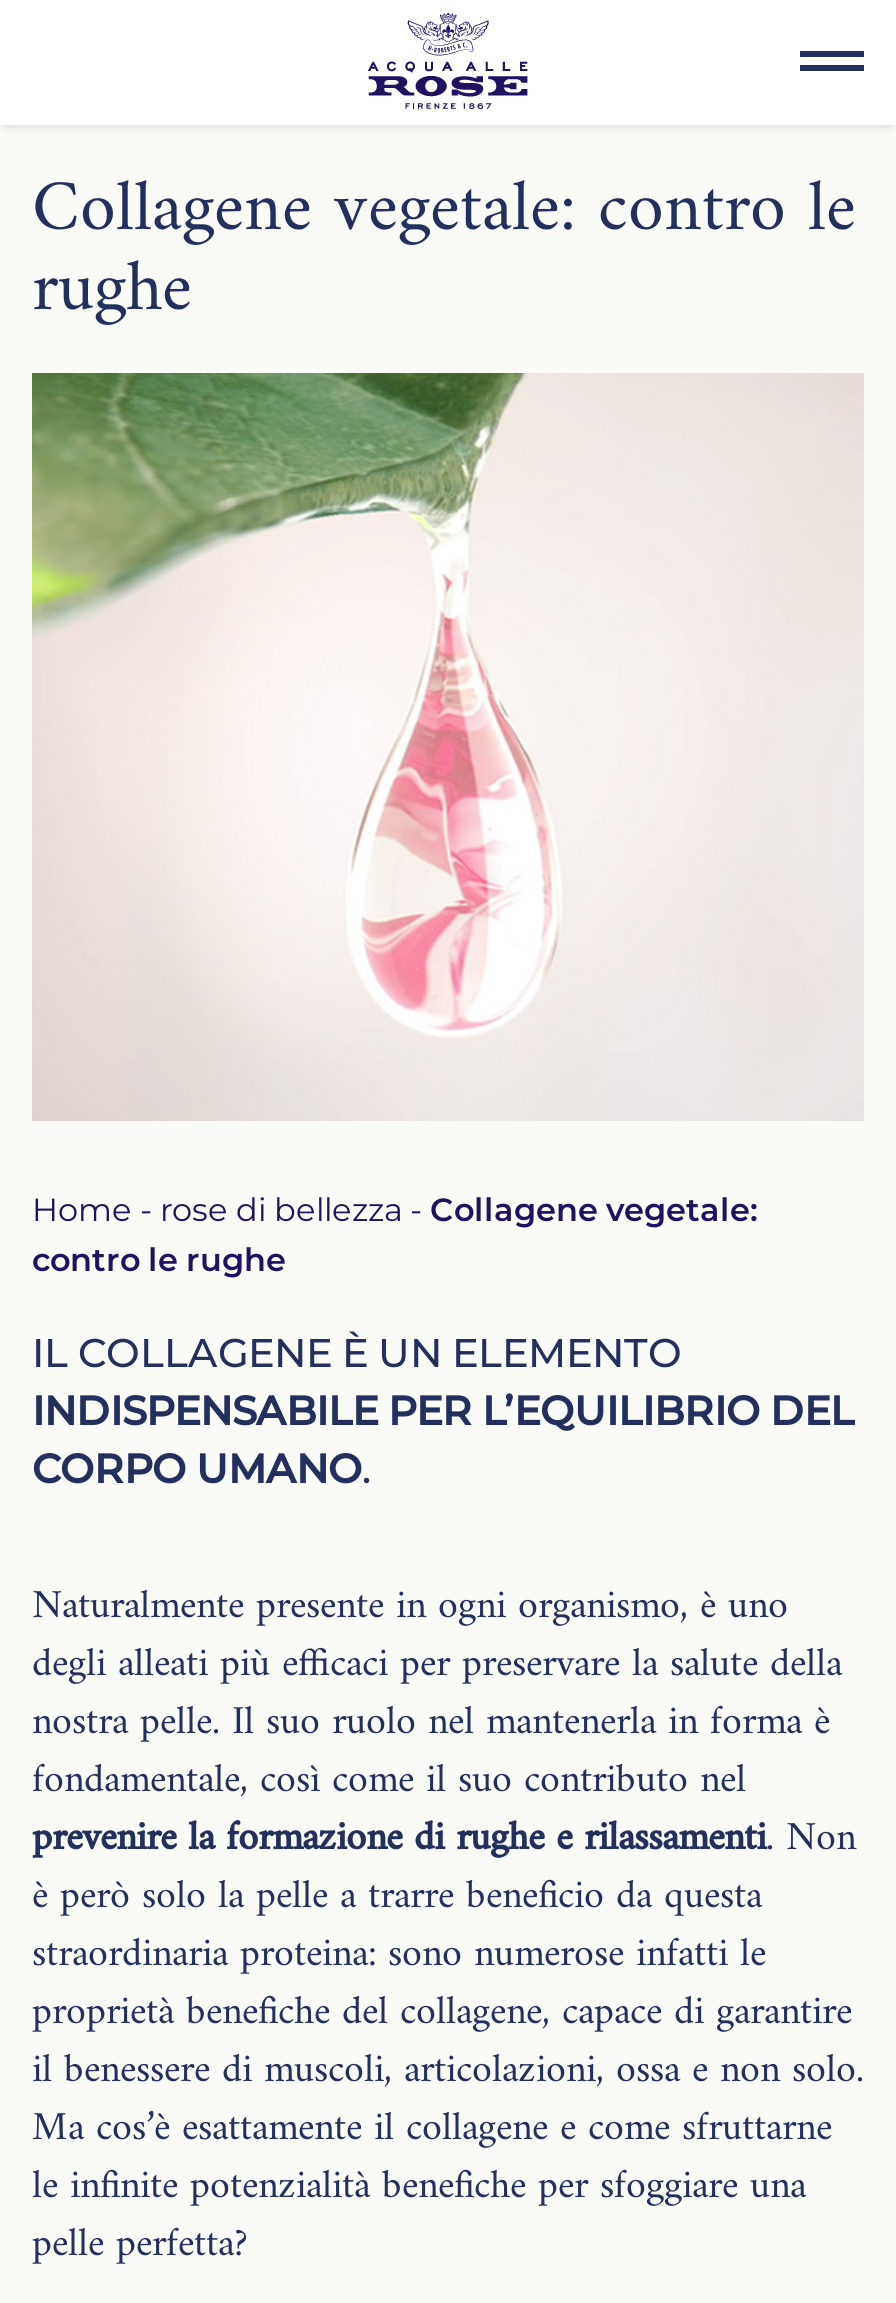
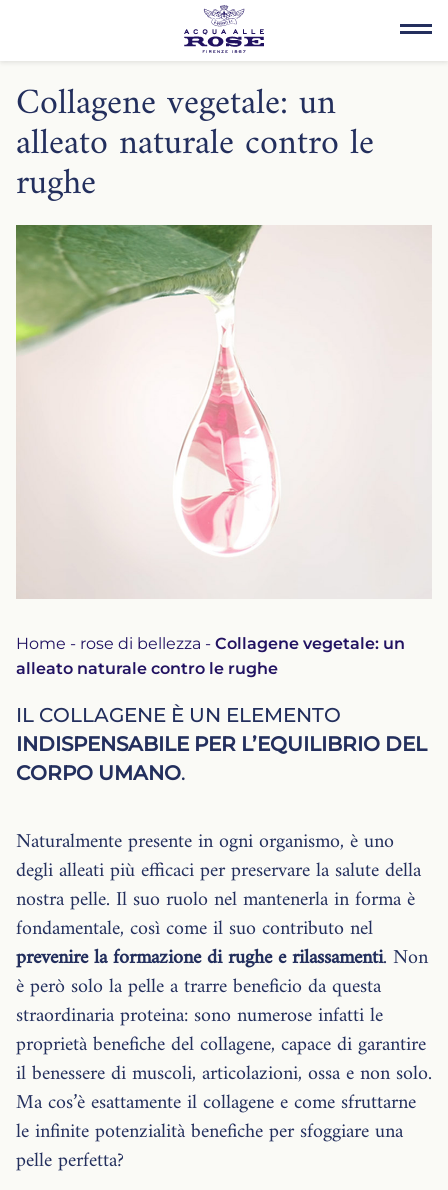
- Collagene vegetale: contro le
+ Collagene vegetale: un
+ alleato naturale contro le

- Home - rose di bellezza - Collagene vegetale:
- contro le rughe
+ Home - rose di bellezza - Collagene vegetale: un
+ alleato naturale contro le rughe
